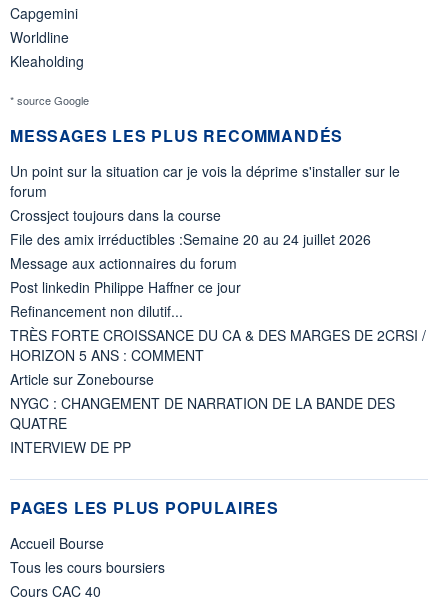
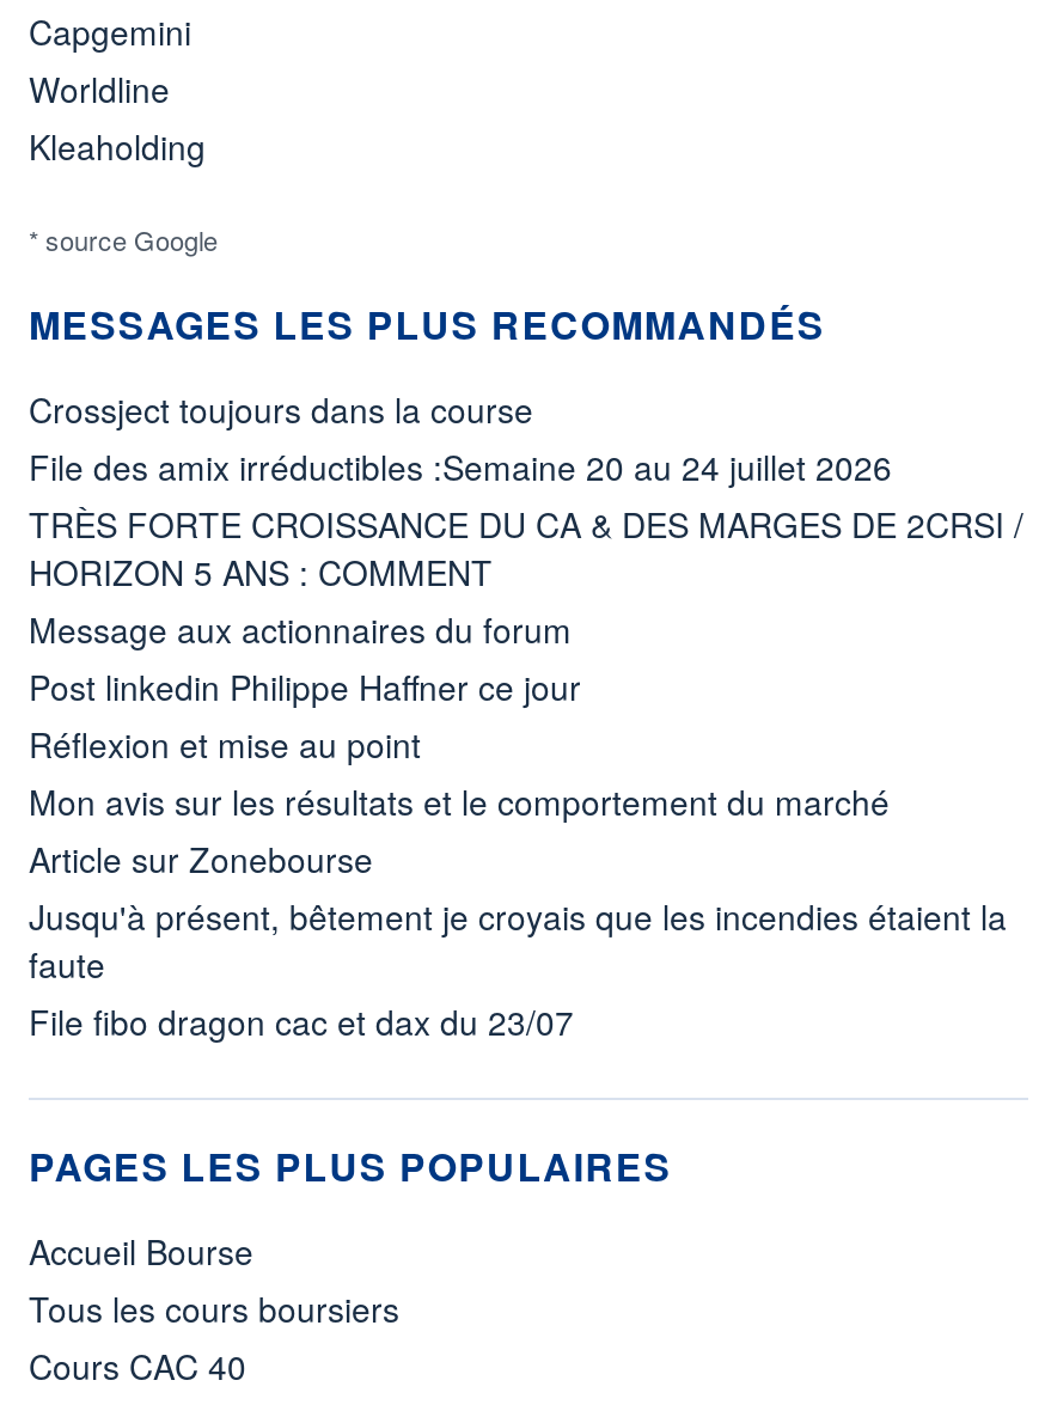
- Un point sur la situation car je vois la déprime s'installer sur le
- forum

moved up: Crossject toujours dans la course | File des amix irréductibles :Semaine 20 au 24 juillet 2026

- Refinancement non dilutif...
+ Réflexion et mise au point
+ Mon avis sur les résultats et le comportement du marché

moved up: TRÈS FORTE CROISSANCE DU CA & DES MARGES DE 2CRSI / | HORIZON 5 ANS : COMMENT

- NYGC : CHANGEMENT DE NARRATION DE LA BANDE DES
- QUATRE
- INTERVIEW DE PP
+ Jusqu'à présent, bêtement je croyais que les incendies étaient la
+ faute
+ File fibo dragon cac et dax du 23/07
